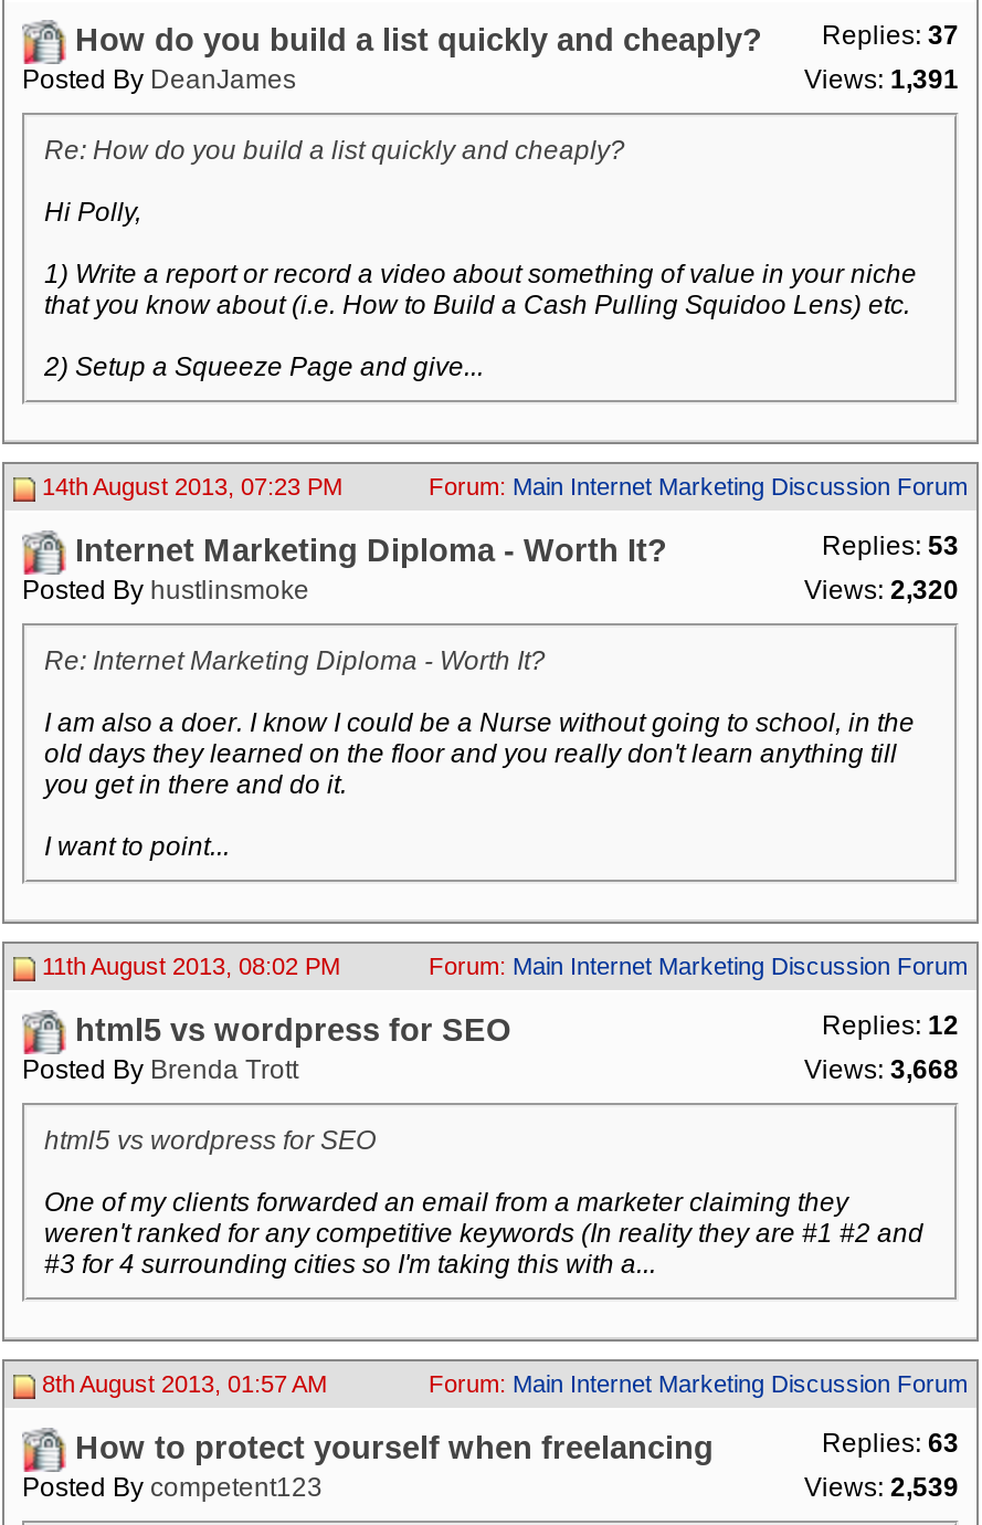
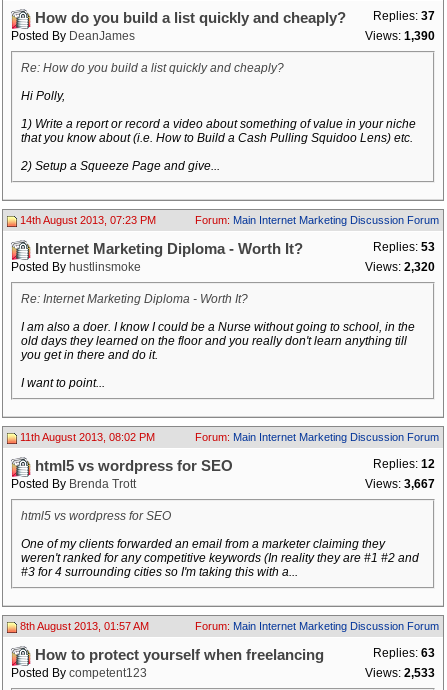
- Views: 1,391
+ Views: 1,390

- Views: 3,668
+ Views: 3,667

- Views: 2,539
+ Views: 2,533
